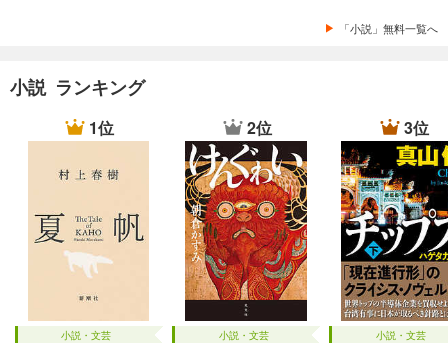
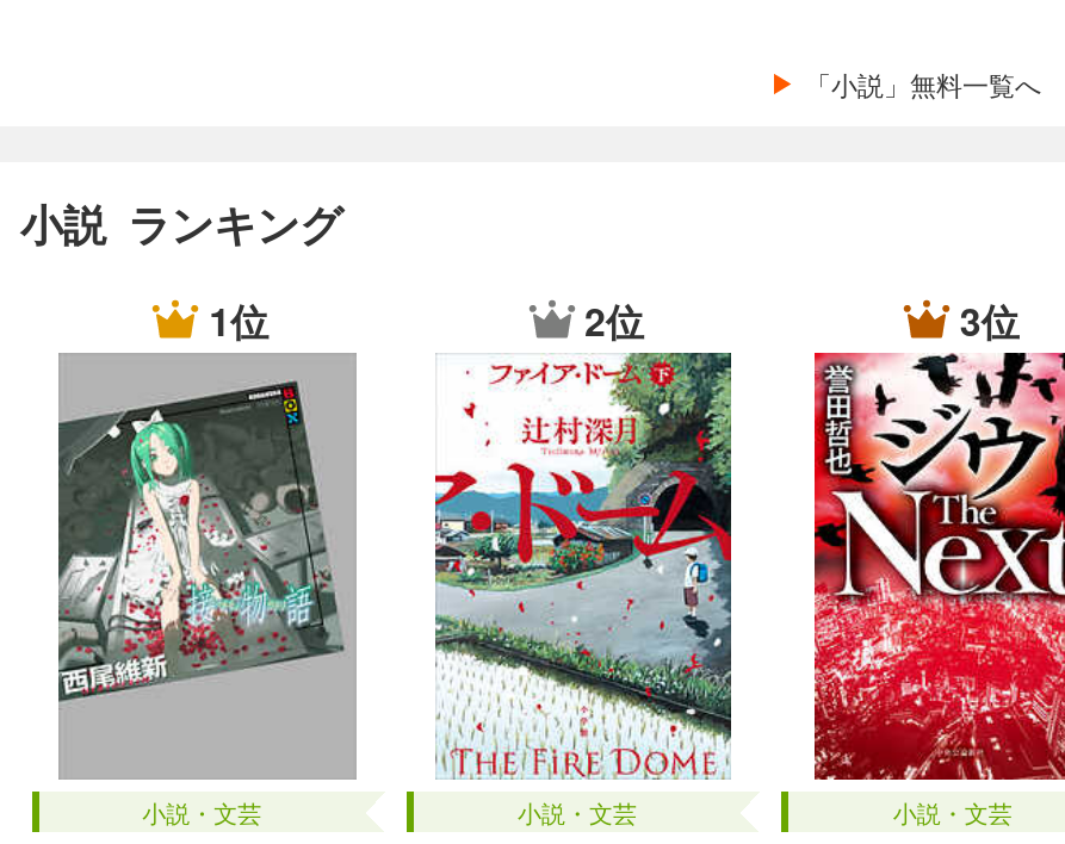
- [image]
+ [image]

- [image]
+ [image]

- [image]
+ [image]
